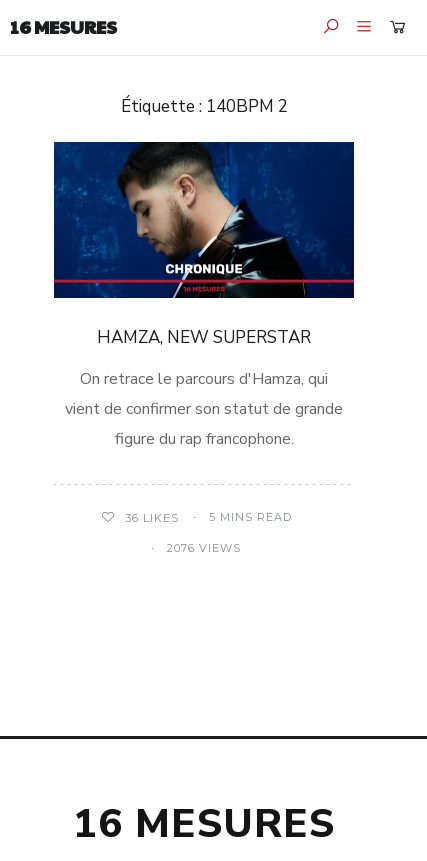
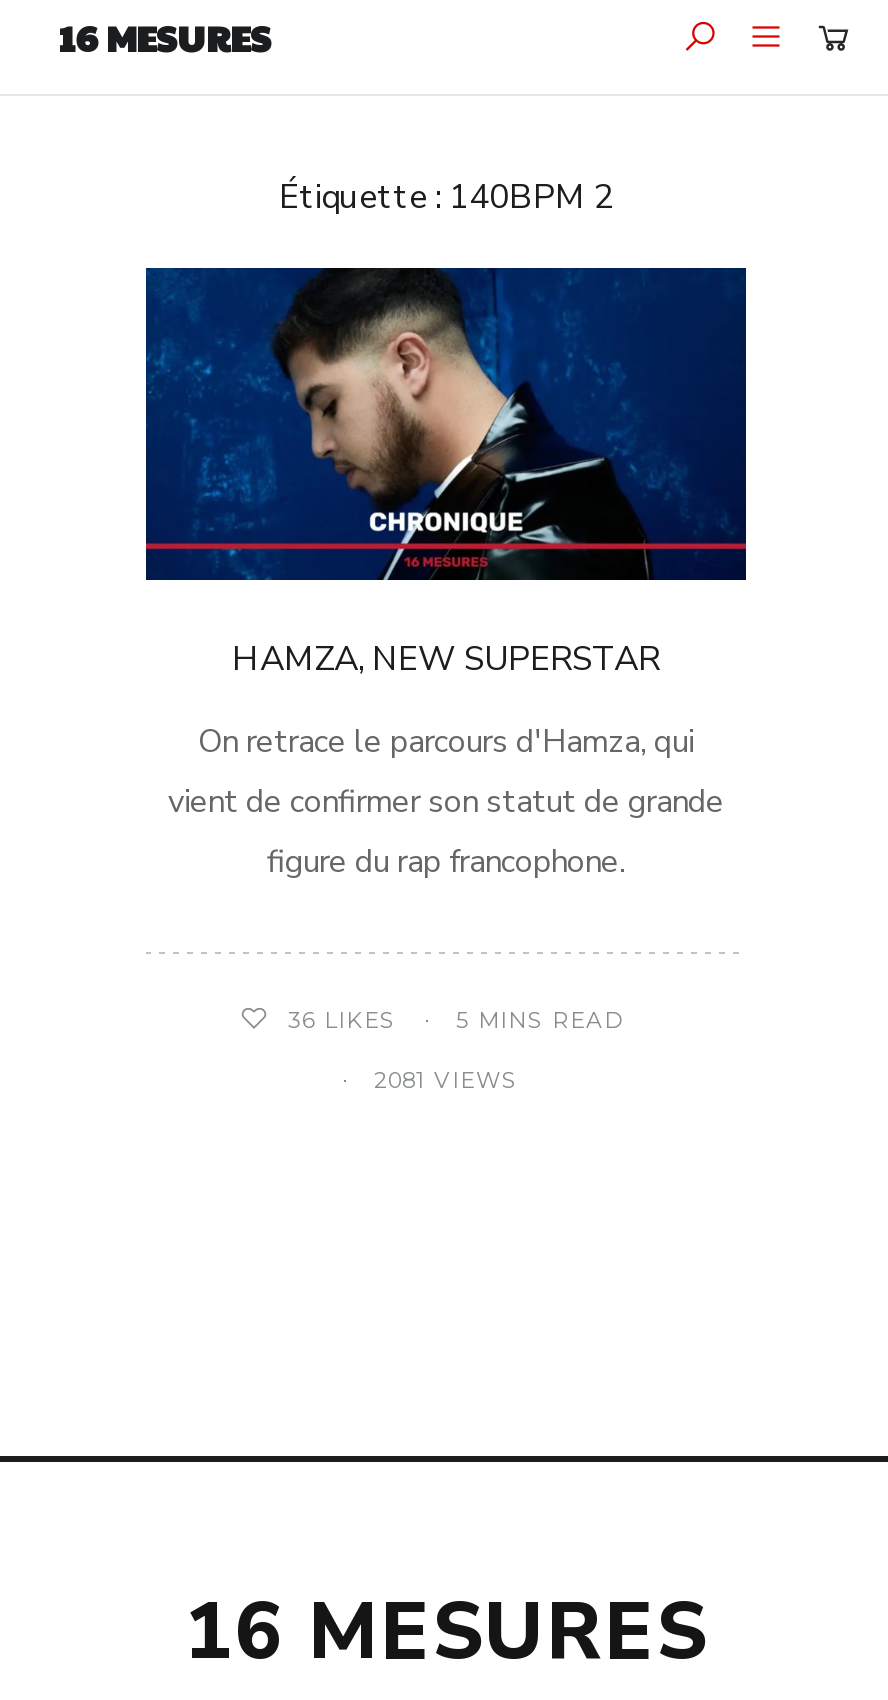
- 2076 VIEWS
+ 2081 VIEWS
